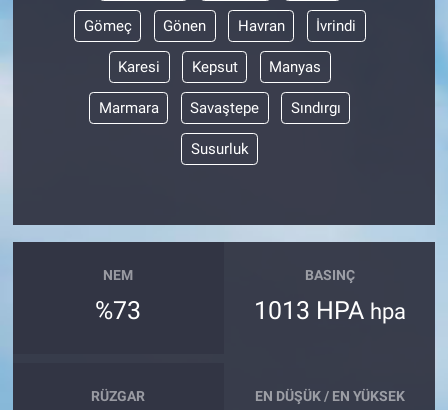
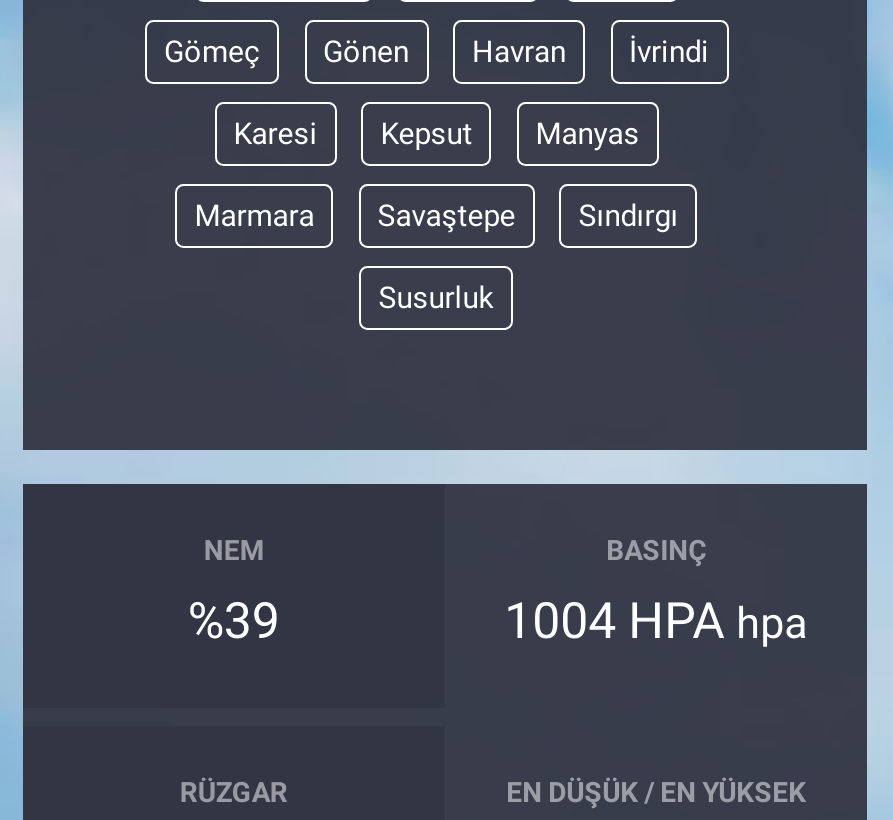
- %73
+ %39

- 1013 HPA hpa
+ 1004 HPA hpa
